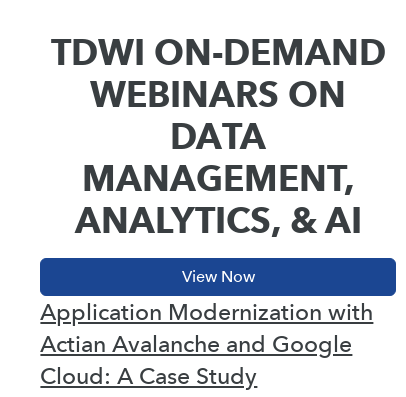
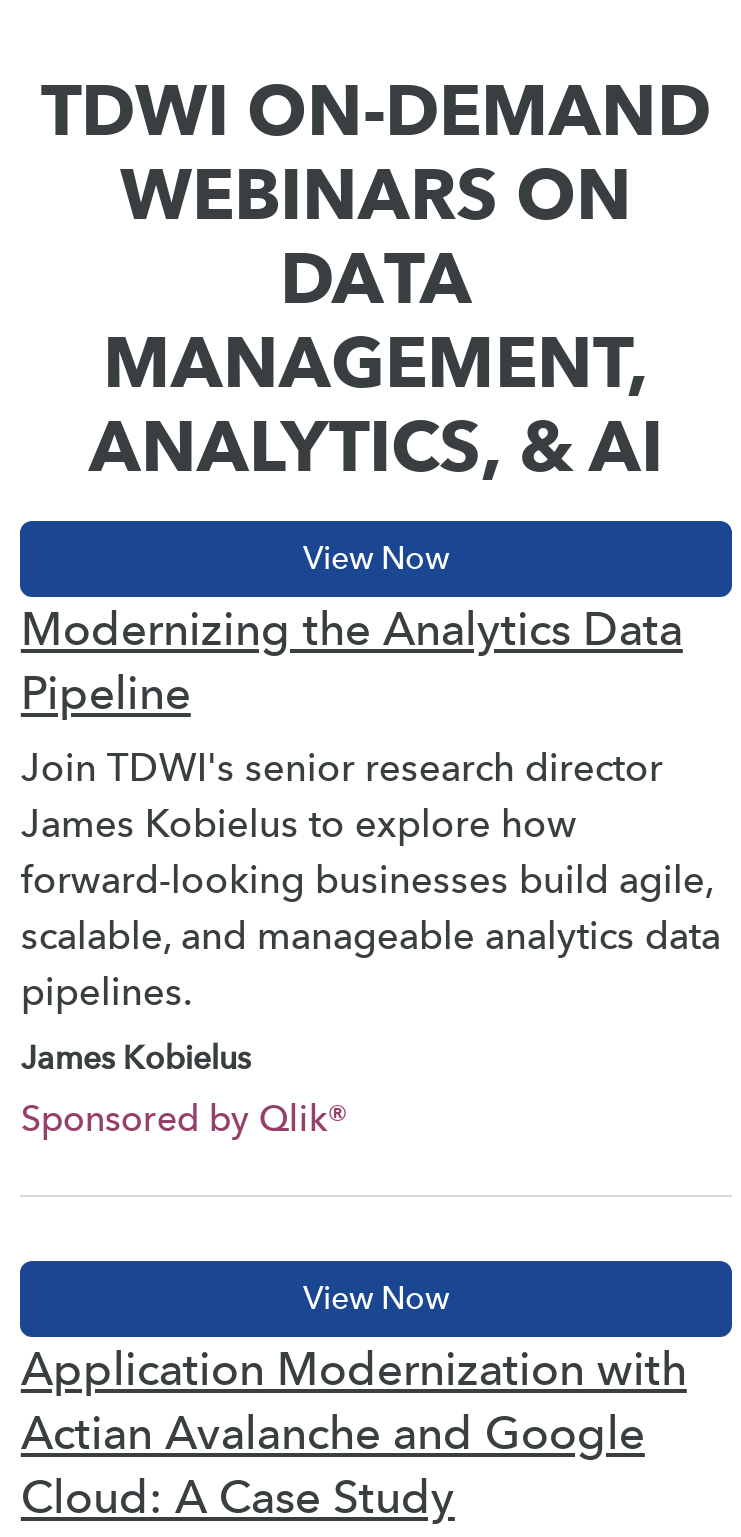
+ Modernizing the Analytics Data
+ Pipeline
+ Join TDWI's senior research director
+ James Kobielus to explore how
+ forward-looking businesses build agile,
+ scalable, and manageable analytics data
+ pipelines.
+ James Kobielus
+ Sponsored by Qlik®
